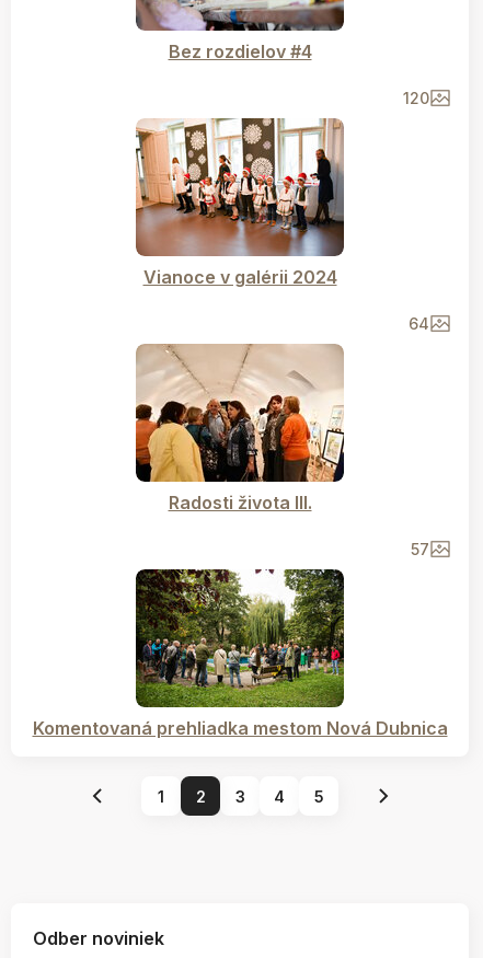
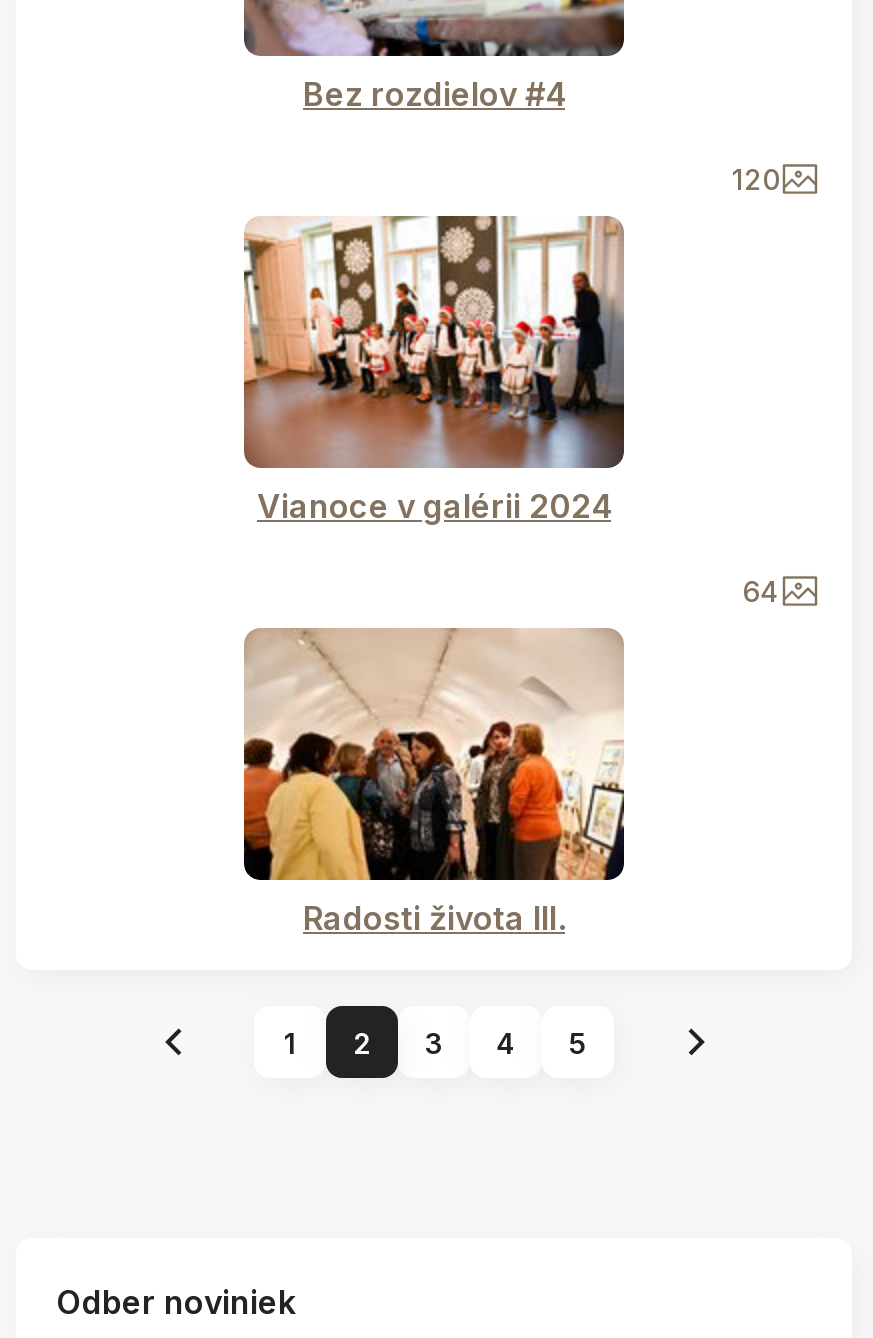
- 57

- [image]
- Komentovaná prehliadka mestom Nová Dubnica
